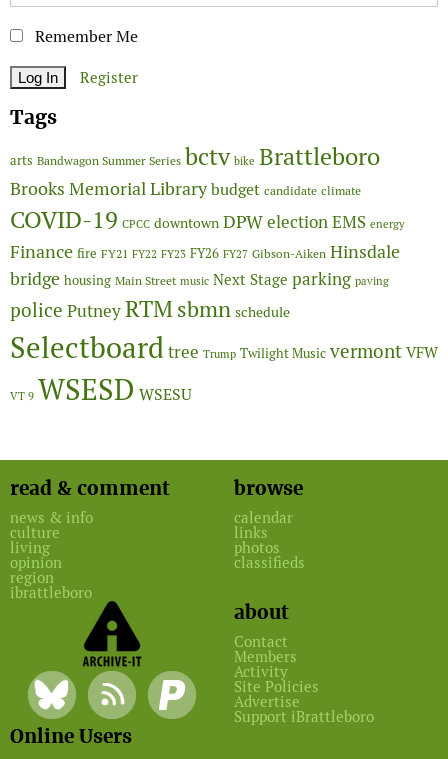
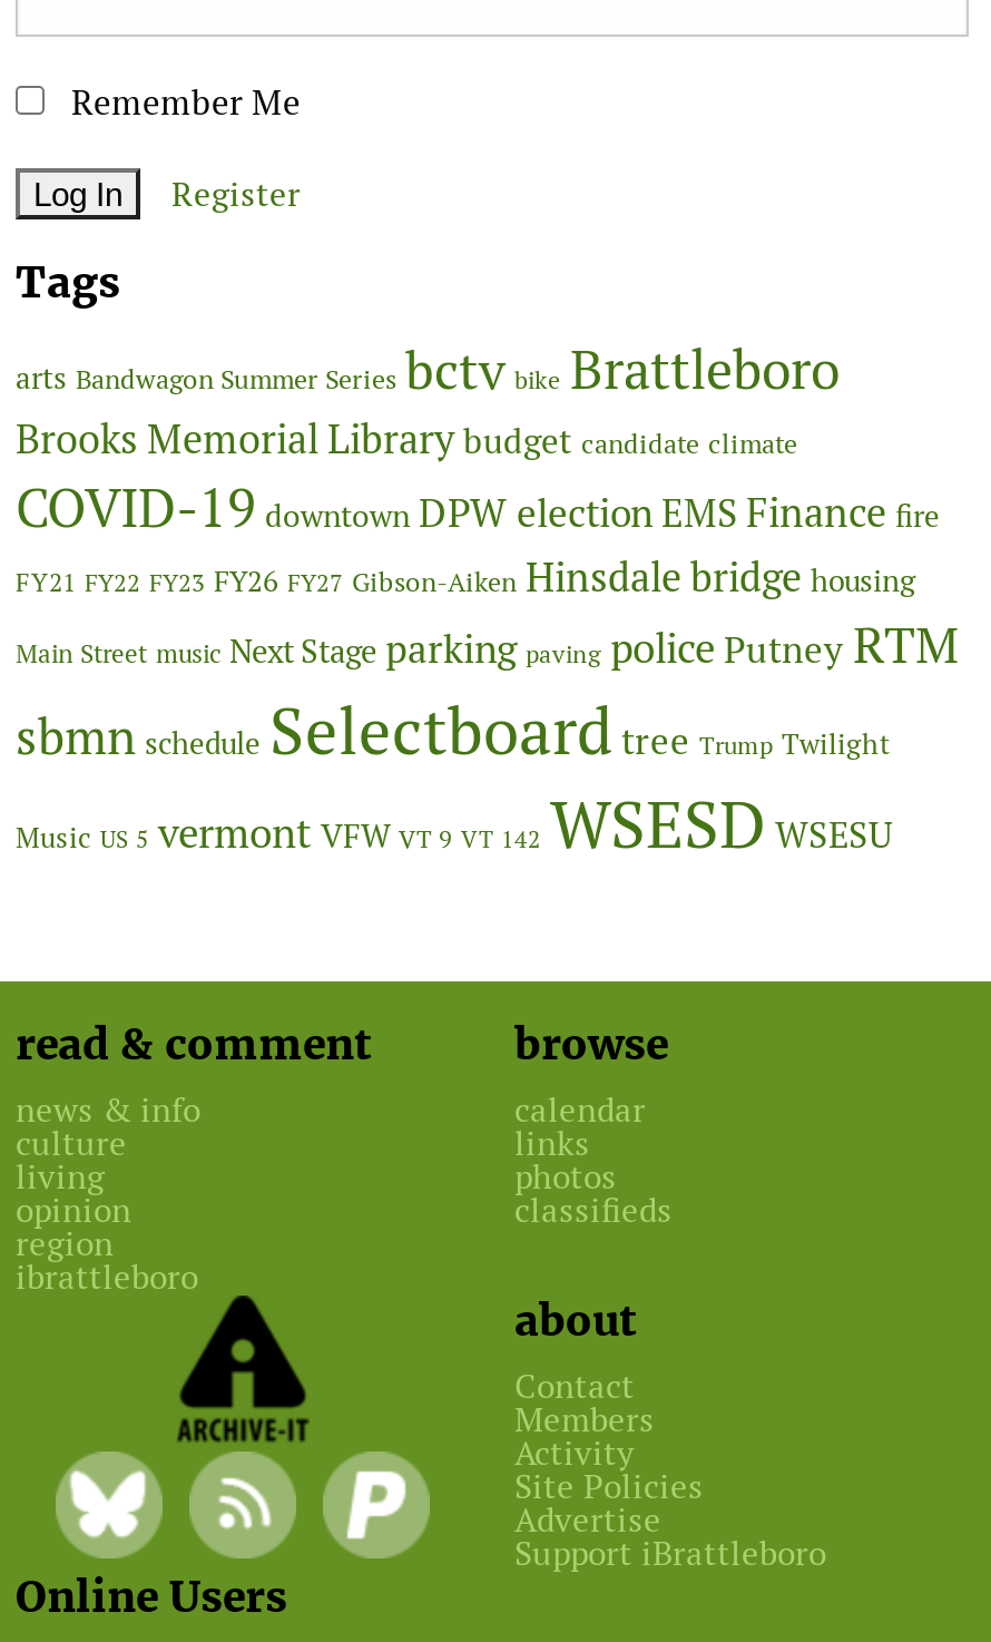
- COVID-19 CPCC downtown DPW election EMS energy
- Finance fire FY21 FY22 FY23 FY26 FY27 Gibson-Aiken Hinsdale
- bridge housing Main Street music Next Stage parking paving
- police Putney RTM sbmn schedule
- Selectboard tree Trump Twilight Music vermont VFW
- VT 9 WSESD WSESU
+ COVID-19 downtown DPW election EMS Finance fire
+ FY21 FY22 FY23 FY26 FY27 Gibson-Aiken Hinsdale bridge housing
+ Main Street music Next Stage parking paving police Putney RTM
+ sbmn schedule Selectboard tree Trump Twilight
+ Music US 5 vermont VFW VT 9 VT 142 WSESD WSESU
